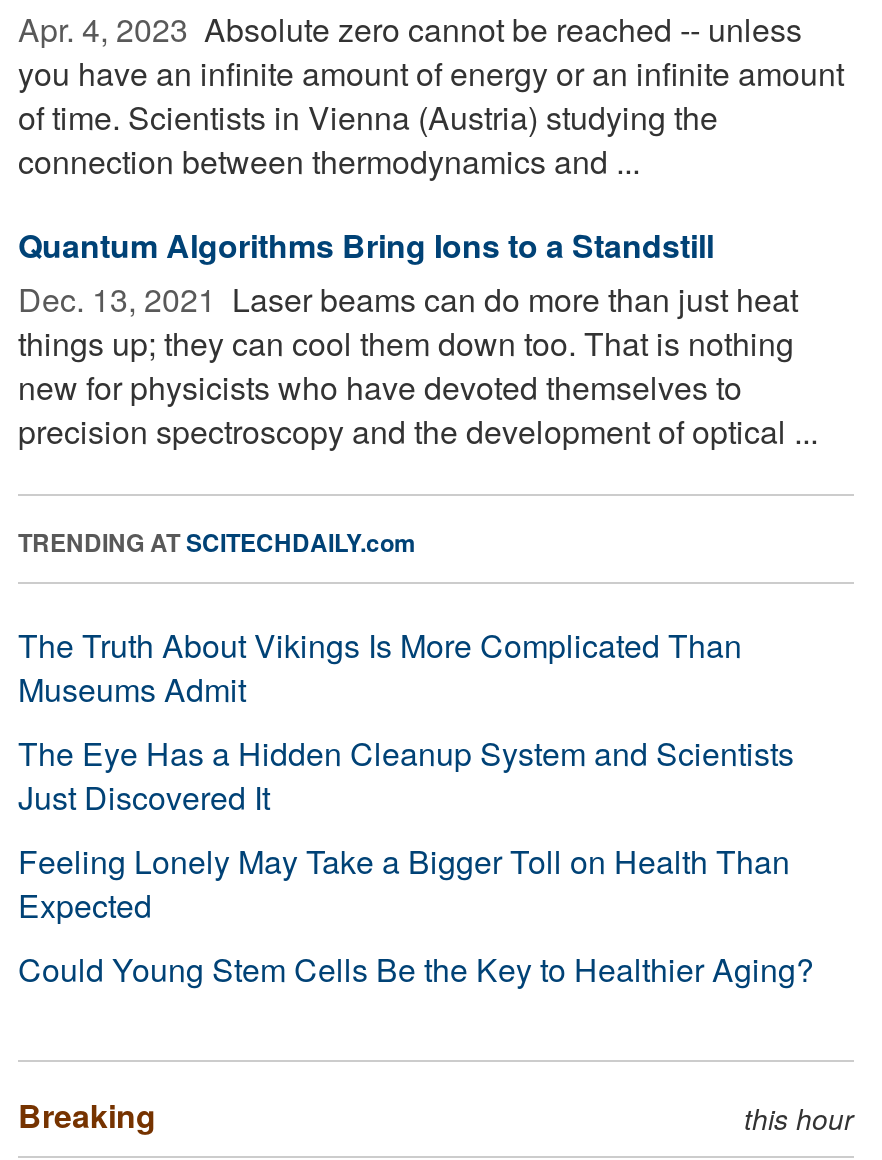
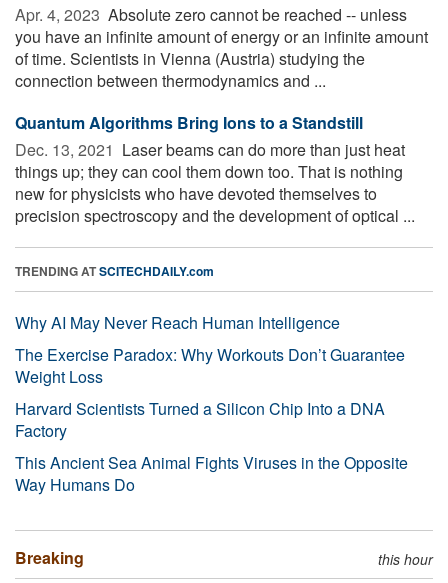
- The Truth About Vikings Is More Complicated Than
- Museums Admit
- The Eye Has a Hidden Cleanup System and Scientists
- Just Discovered It
- Feeling Lonely May Take a Bigger Toll on Health Than
- Expected
- Could Young Stem Cells Be the Key to Healthier Aging?
+ Why AI May Never Reach Human Intelligence
+ The Exercise Paradox: Why Workouts Don’t Guarantee
+ Weight Loss
+ Harvard Scientists Turned a Silicon Chip Into a DNA
+ Factory
+ This Ancient Sea Animal Fights Viruses in the Opposite
+ Way Humans Do
